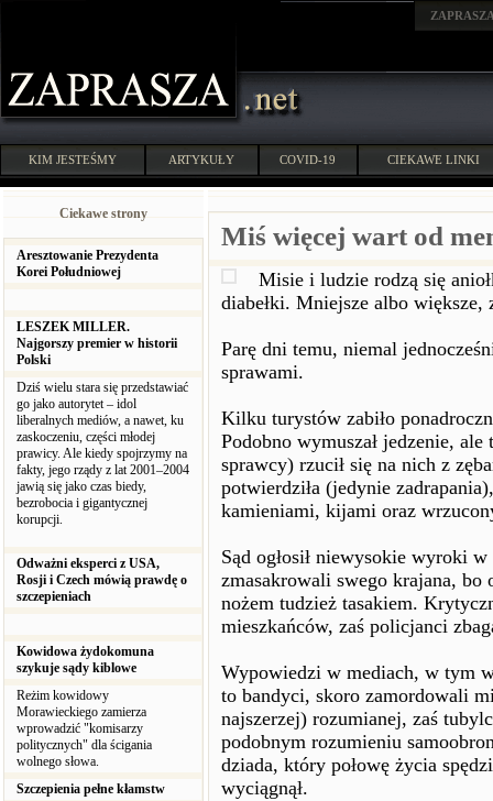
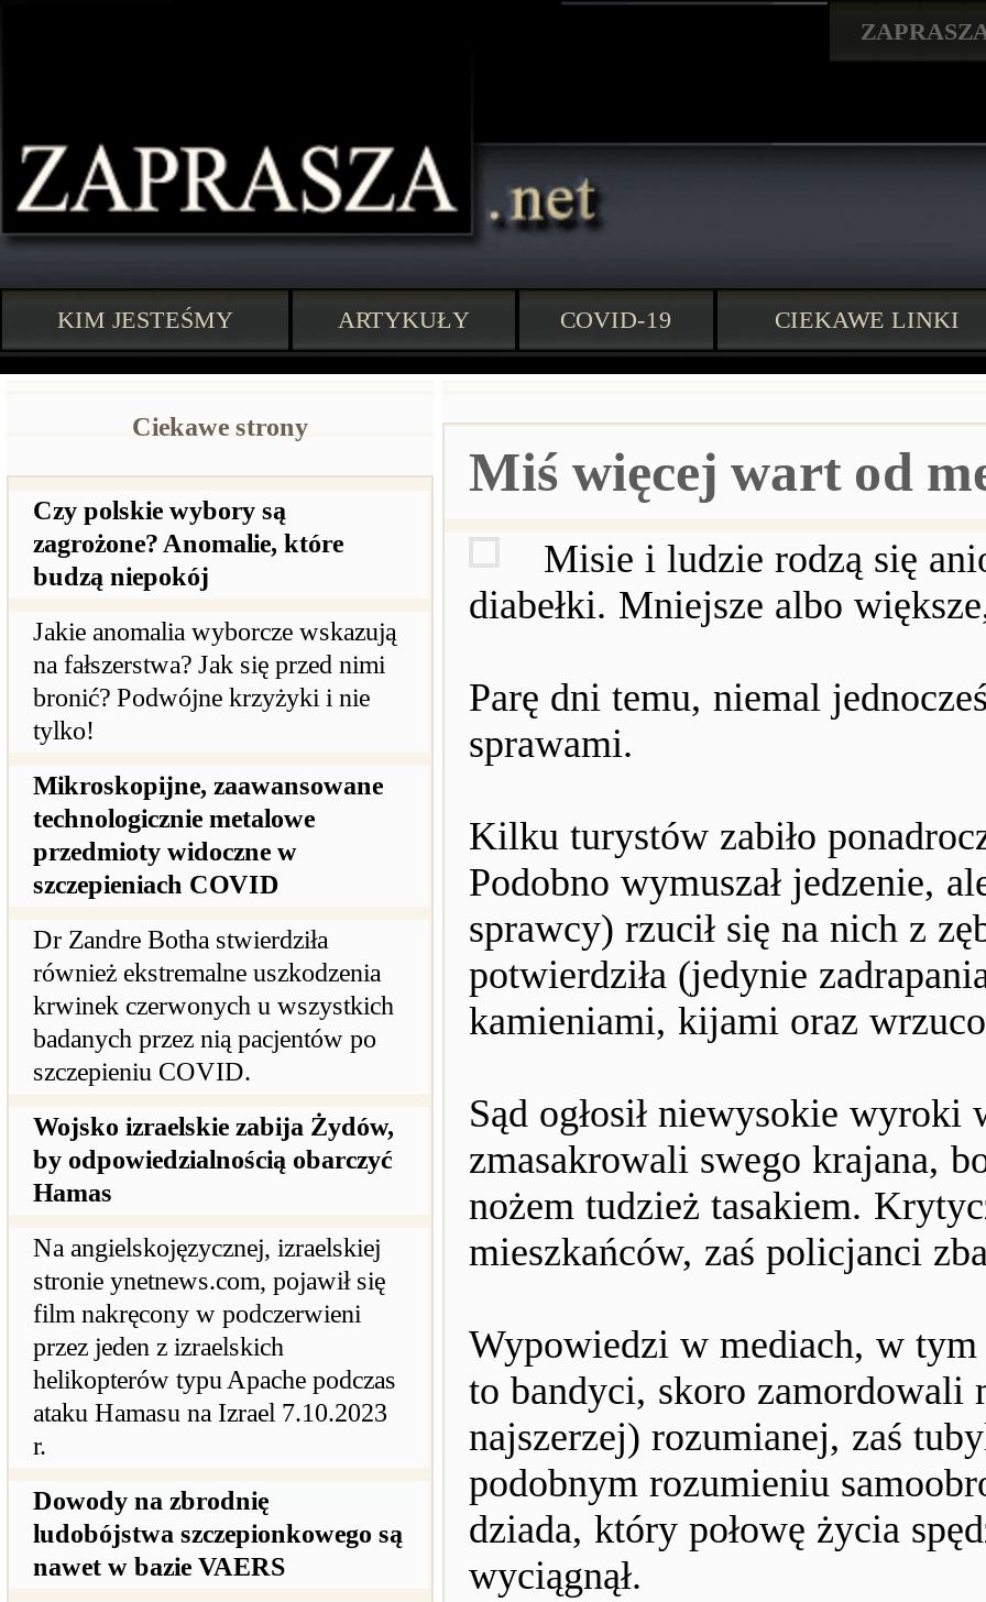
- Aresztowanie Prezydenta
- Korei Południowej
+ Czy polskie wybory są
+ zagrożone? Anomalie, które
+ budzą niepokój

- LESZEK MILLER.
- Najgorszy premier w historii
- Polski
+ Jakie anomalia wyborcze wskazują
+ na fałszerstwa? Jak się przed nimi
+ bronić? Podwójne krzyżyki i nie
+ tylko!

- Dziś wielu stara się przedstawiać
- go jako autorytet – idol
- liberalnych mediów, a nawet, ku
- zaskoczeniu, części młodej
- prawicy. Ale kiedy spojrzymy na
- fakty, jego rządy z lat 2001–2004
- jawią się jako czas biedy,
- bezrobocia i gigantycznej
- korupcji.
+ Mikroskopijne, zaawansowane
+ technologicznie metalowe
+ przedmioty widoczne w
+ szczepieniach COVID

- Odważni eksperci z USA,
- Rosji i Czech mówią prawdę o
- szczepieniach
+ Dr Zandre Botha stwierdziła
+ również ekstremalne uszkodzenia
+ krwinek czerwonych u wszystkich
+ badanych przez nią pacjentów po
+ szczepieniu COVID.

- Kowidowa żydokomuna
- szykuje sądy kiblowe
+ Wojsko izraelskie zabija Żydów,
+ by odpowiedzialnością obarczyć
+ Hamas

- Reżim kowidowy
- Morawieckiego zamierza
- wprowadzić "komisarzy
- politycznych" dla ścigania
- wolnego słowa.
+ Na angielskojęzycznej, izraelskiej
+ stronie ynetnews.com, pojawił się
+ film nakręcony w podczerwieni
+ przez jeden z izraelskich
+ helikopterów typu Apache podczas
+ ataku Hamasu na Izrael 7.10.2023
+ r.

- Szczepienia pełne kłamstw
+ Dowody na zbrodnię
+ ludobójstwa szczepionkowego są
+ nawet w bazie VAERS
